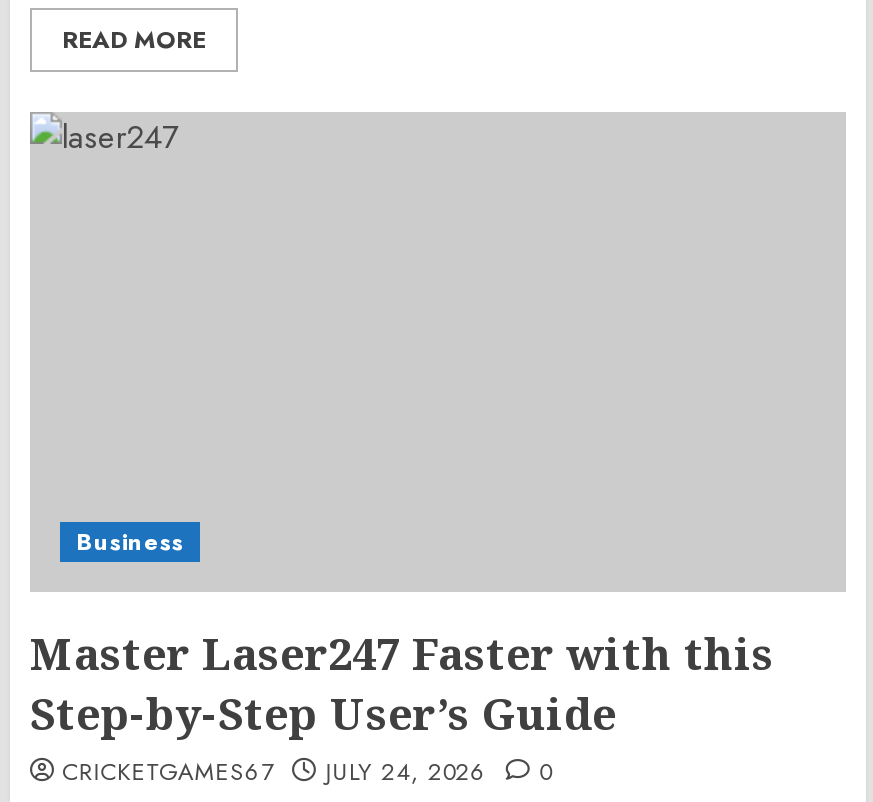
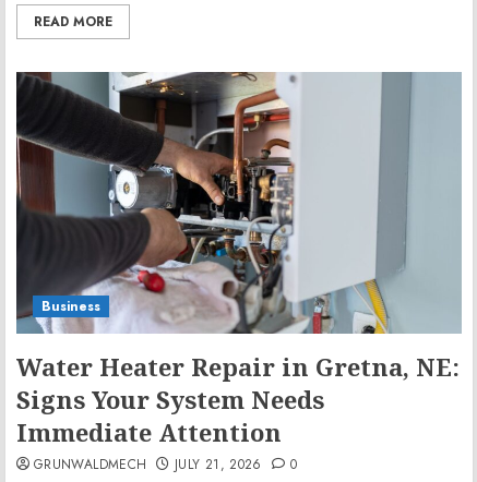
+ [image]

- Master Laser247 Faster with this
- Step-by-Step User’s Guide
- CRICKETGAMES67
- JULY 24, 2026
+ Water Heater Repair in Gretna, NE:
+ Signs Your System Needs
+ Immediate Attention
+ GRUNWALDMECH
+ JULY 21, 2026
